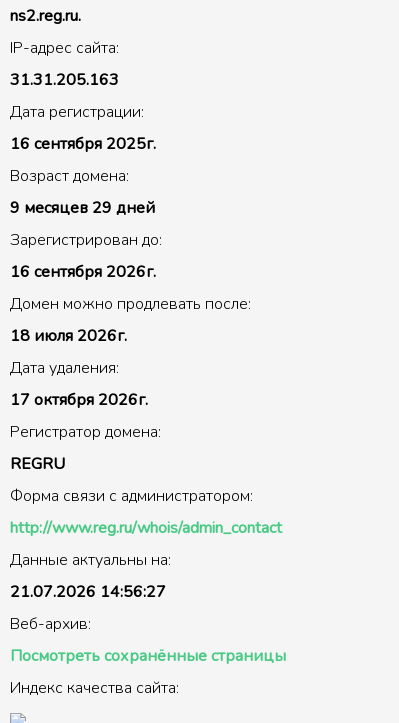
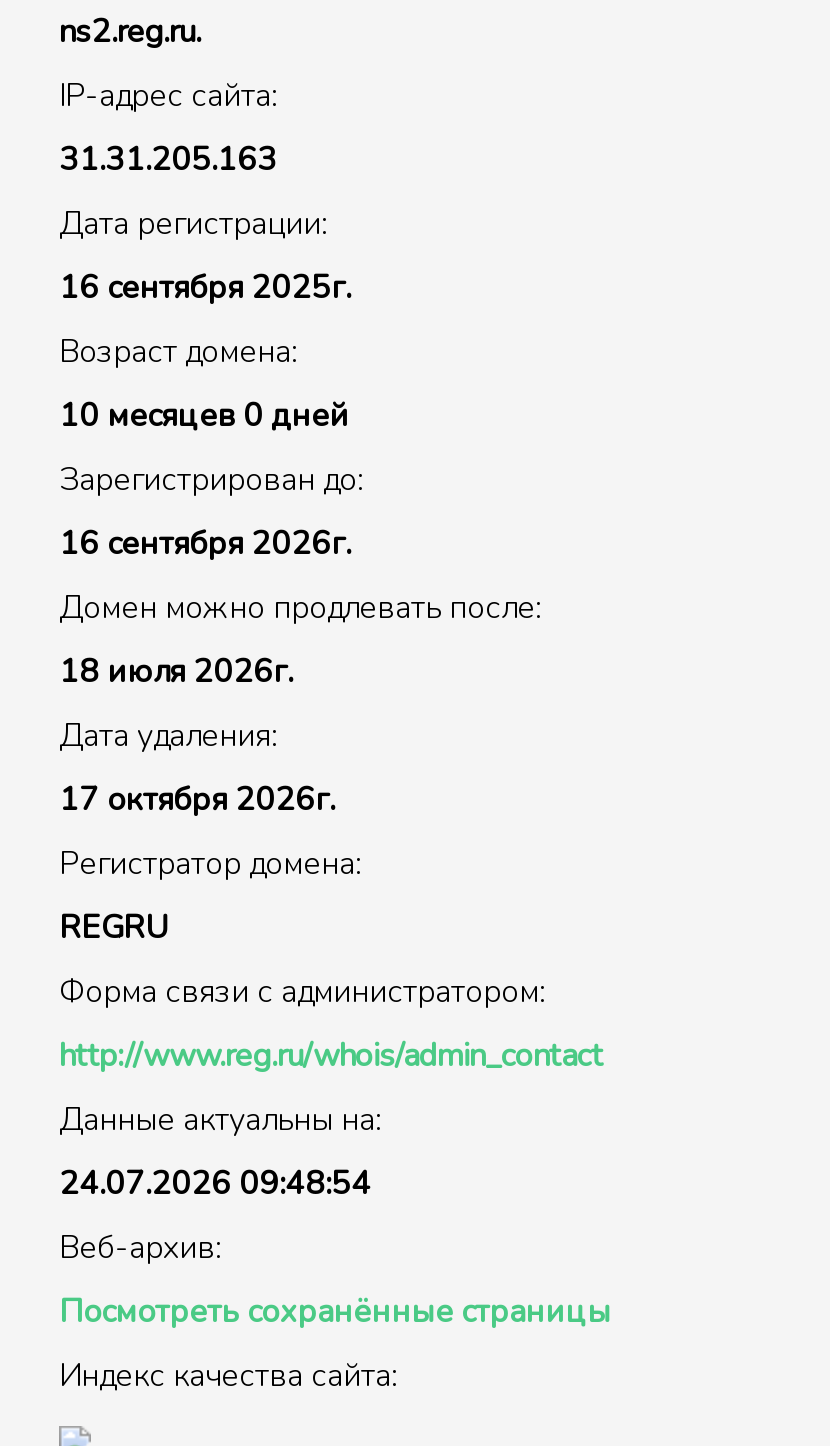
- 9 месяцев 29 дней
+ 10 месяцев 0 дней

- 21.07.2026 14:56:27
+ 24.07.2026 09:48:54
